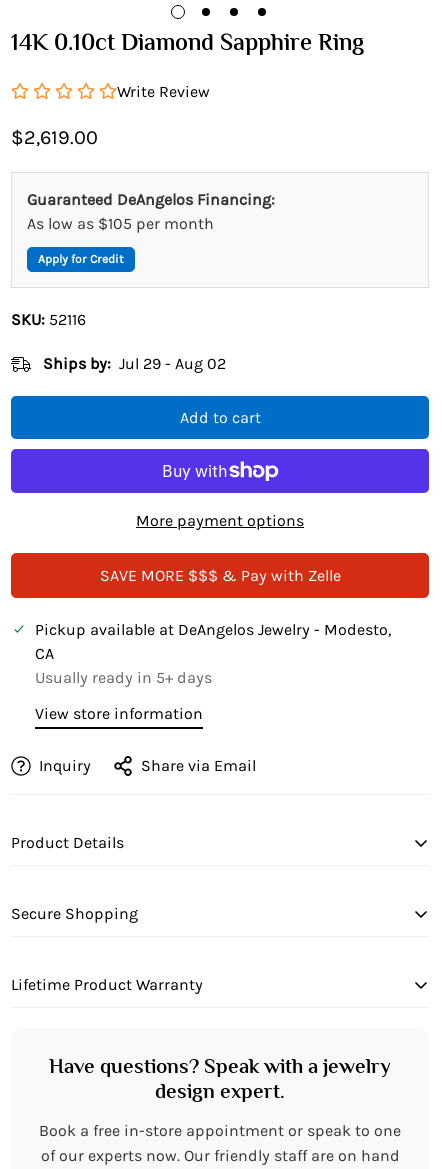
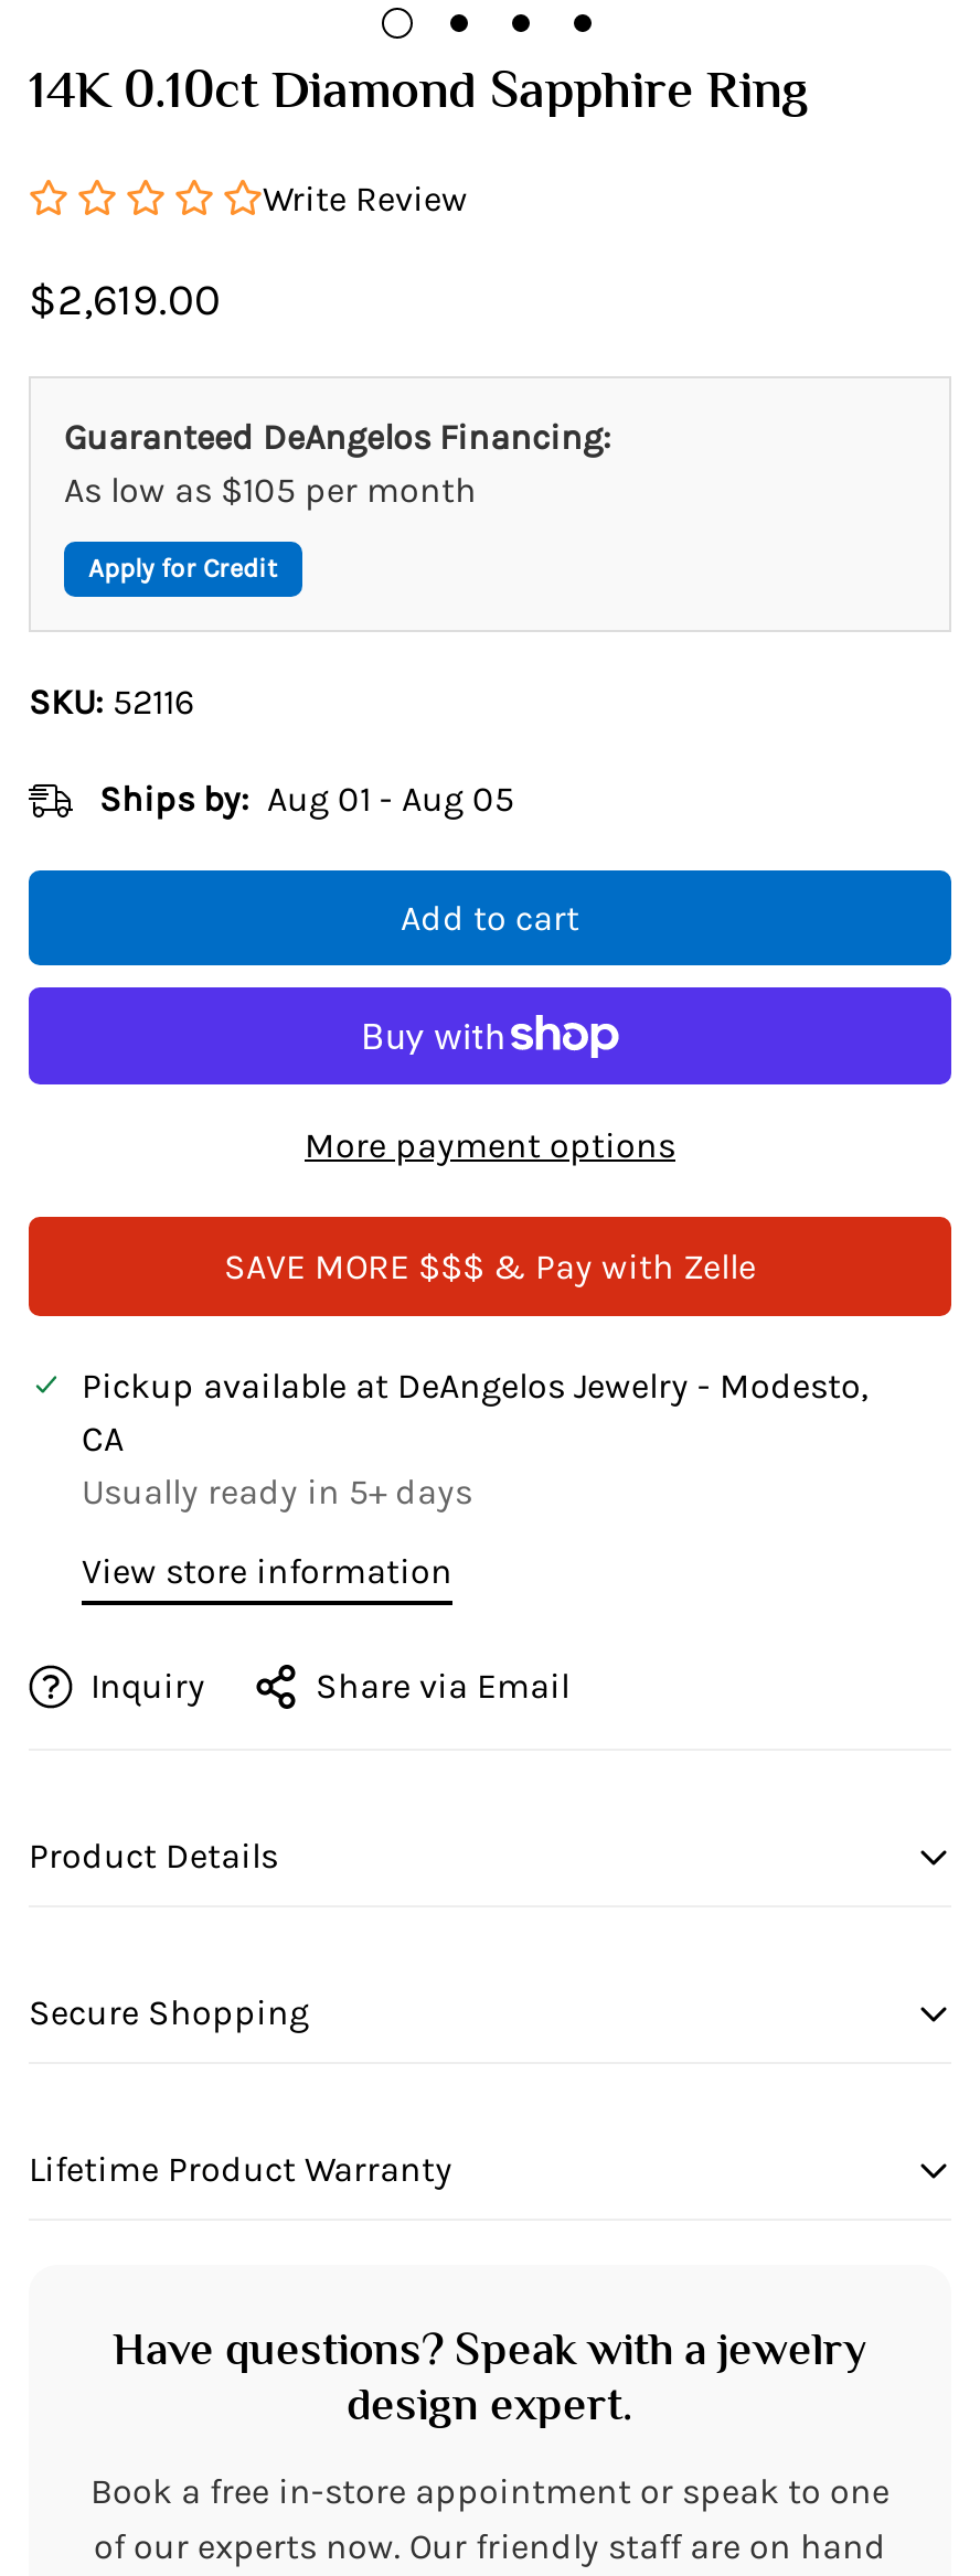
- Ships by: Jul 29 - Aug 02
+ Ships by: Aug 01 - Aug 05
